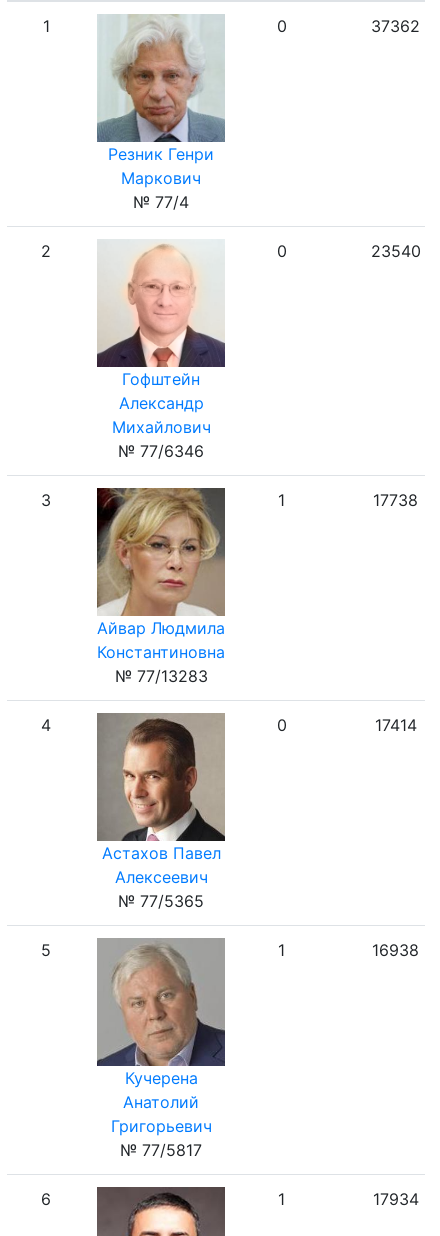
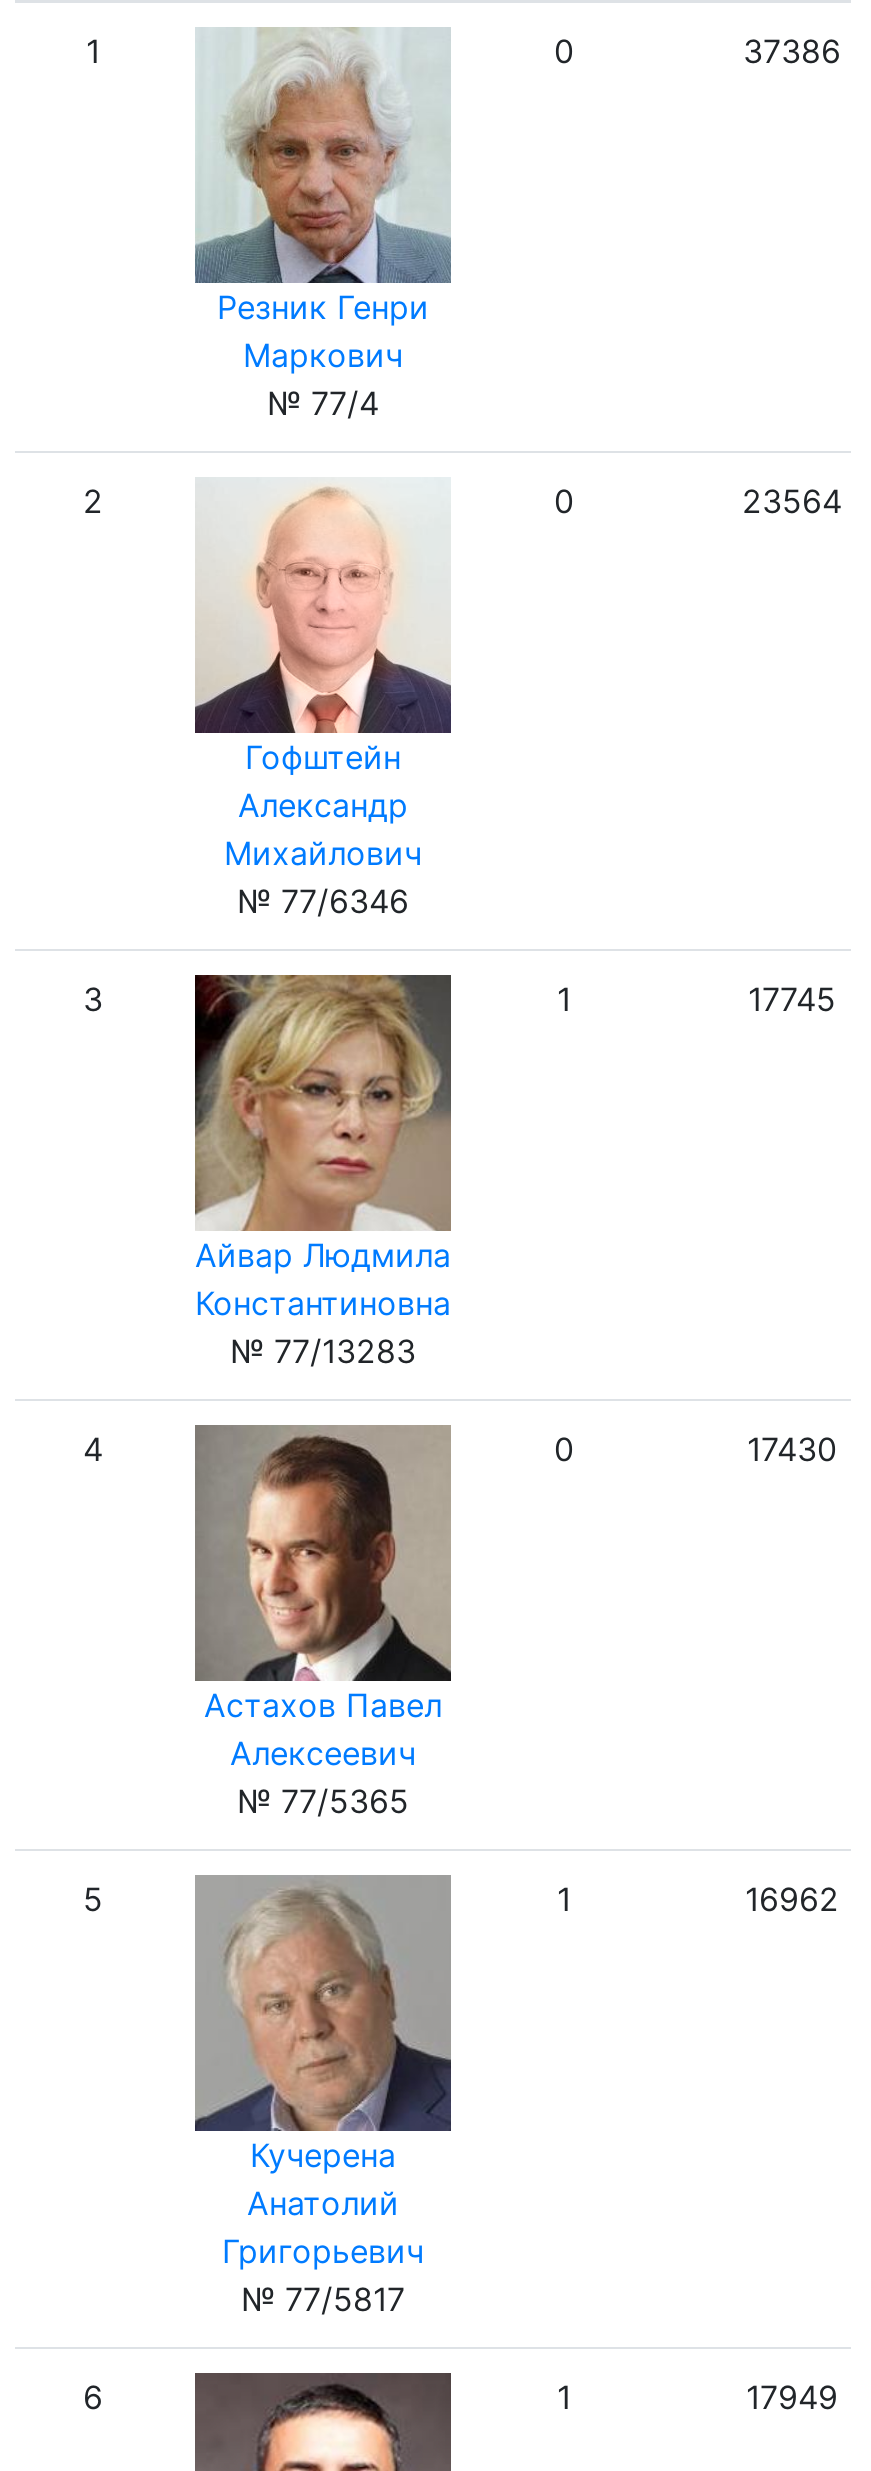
- 37362
+ 37386

- 23540
+ 23564

- 17738
+ 17745

- 17414
+ 17430

- 16938
+ 16962

- 17934
+ 17949
